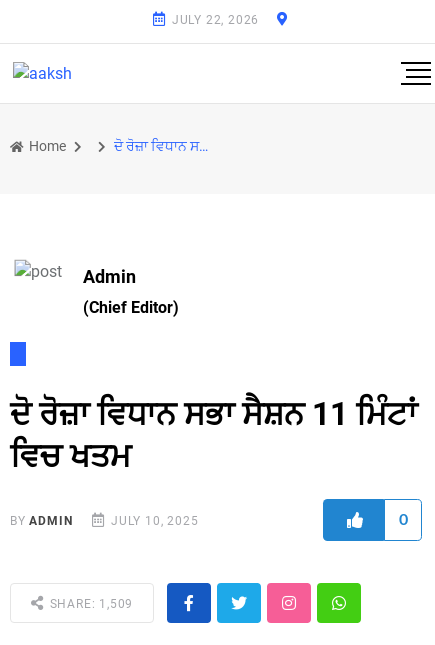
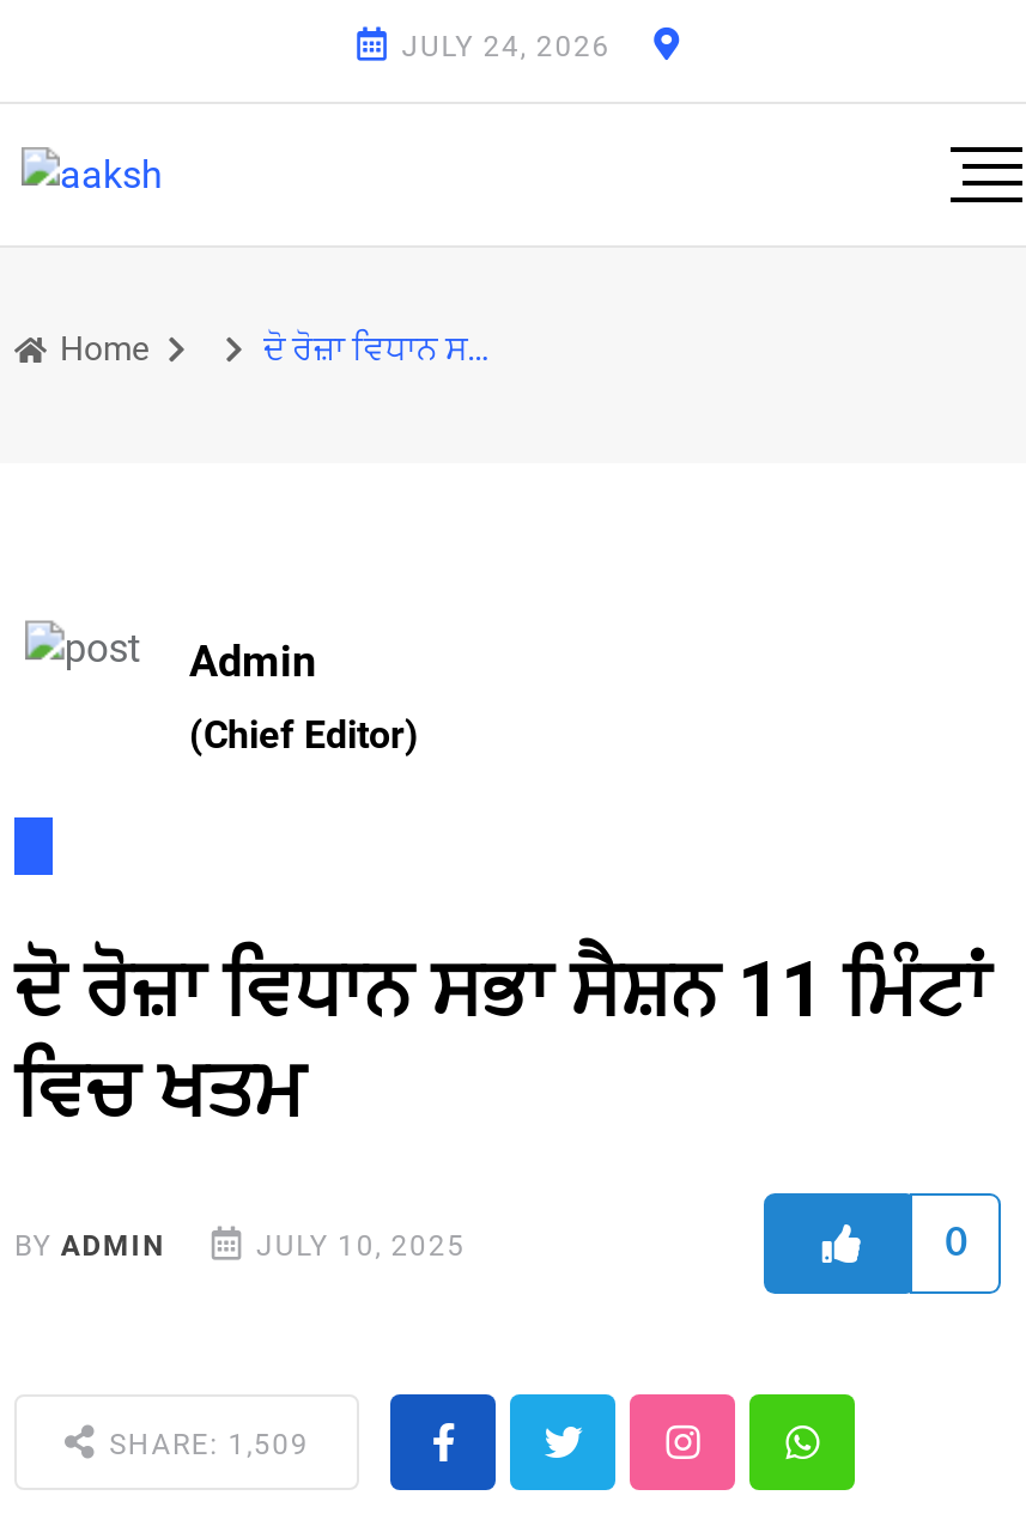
- JULY 22, 2026
+ JULY 24, 2026
